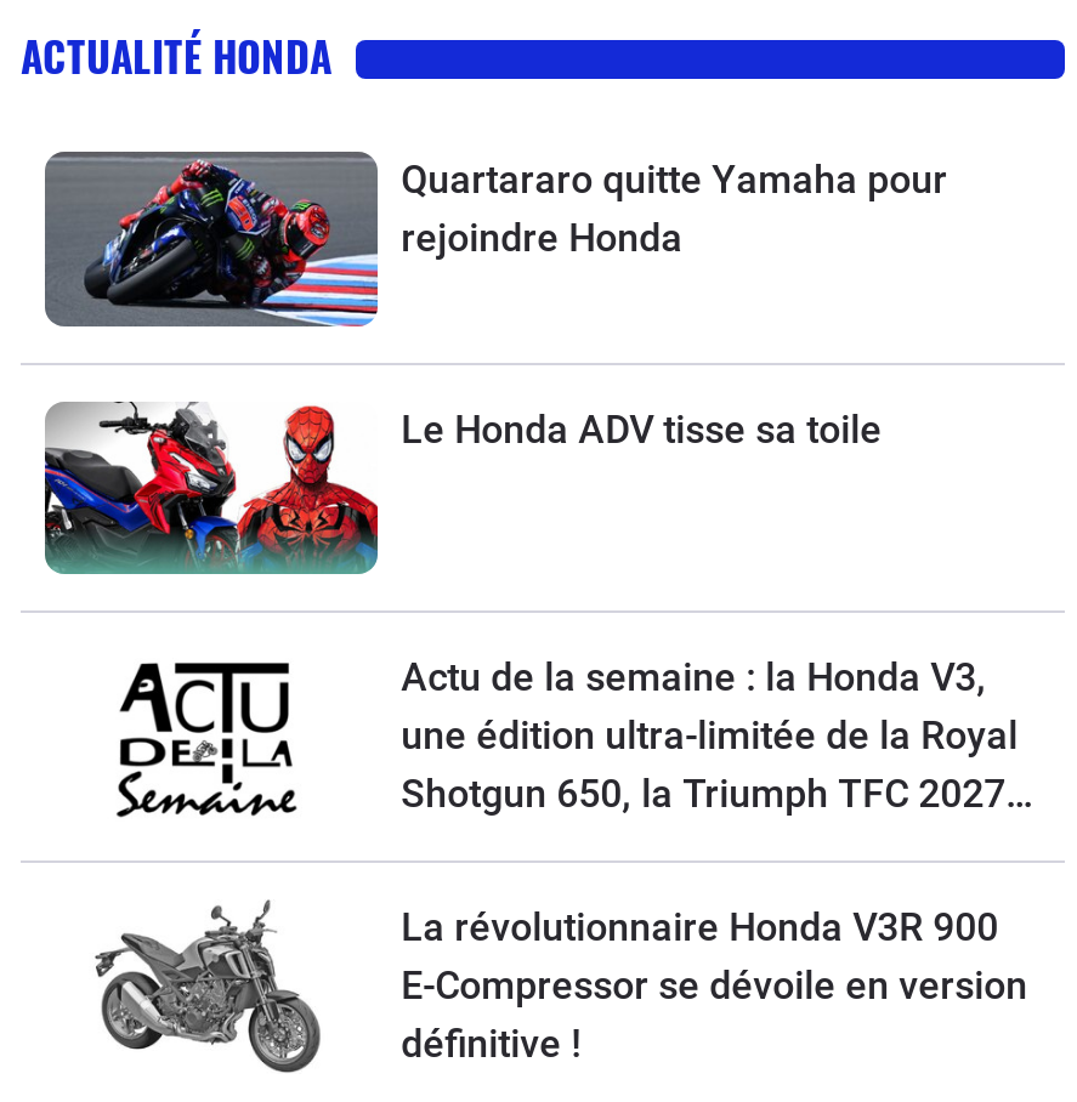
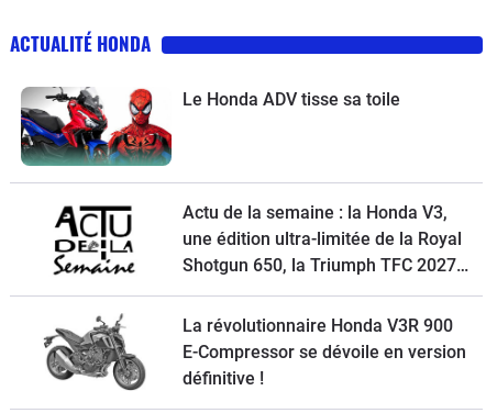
- [image]
- Quartararo quitte Yamaha pour
- rejoindre Honda
